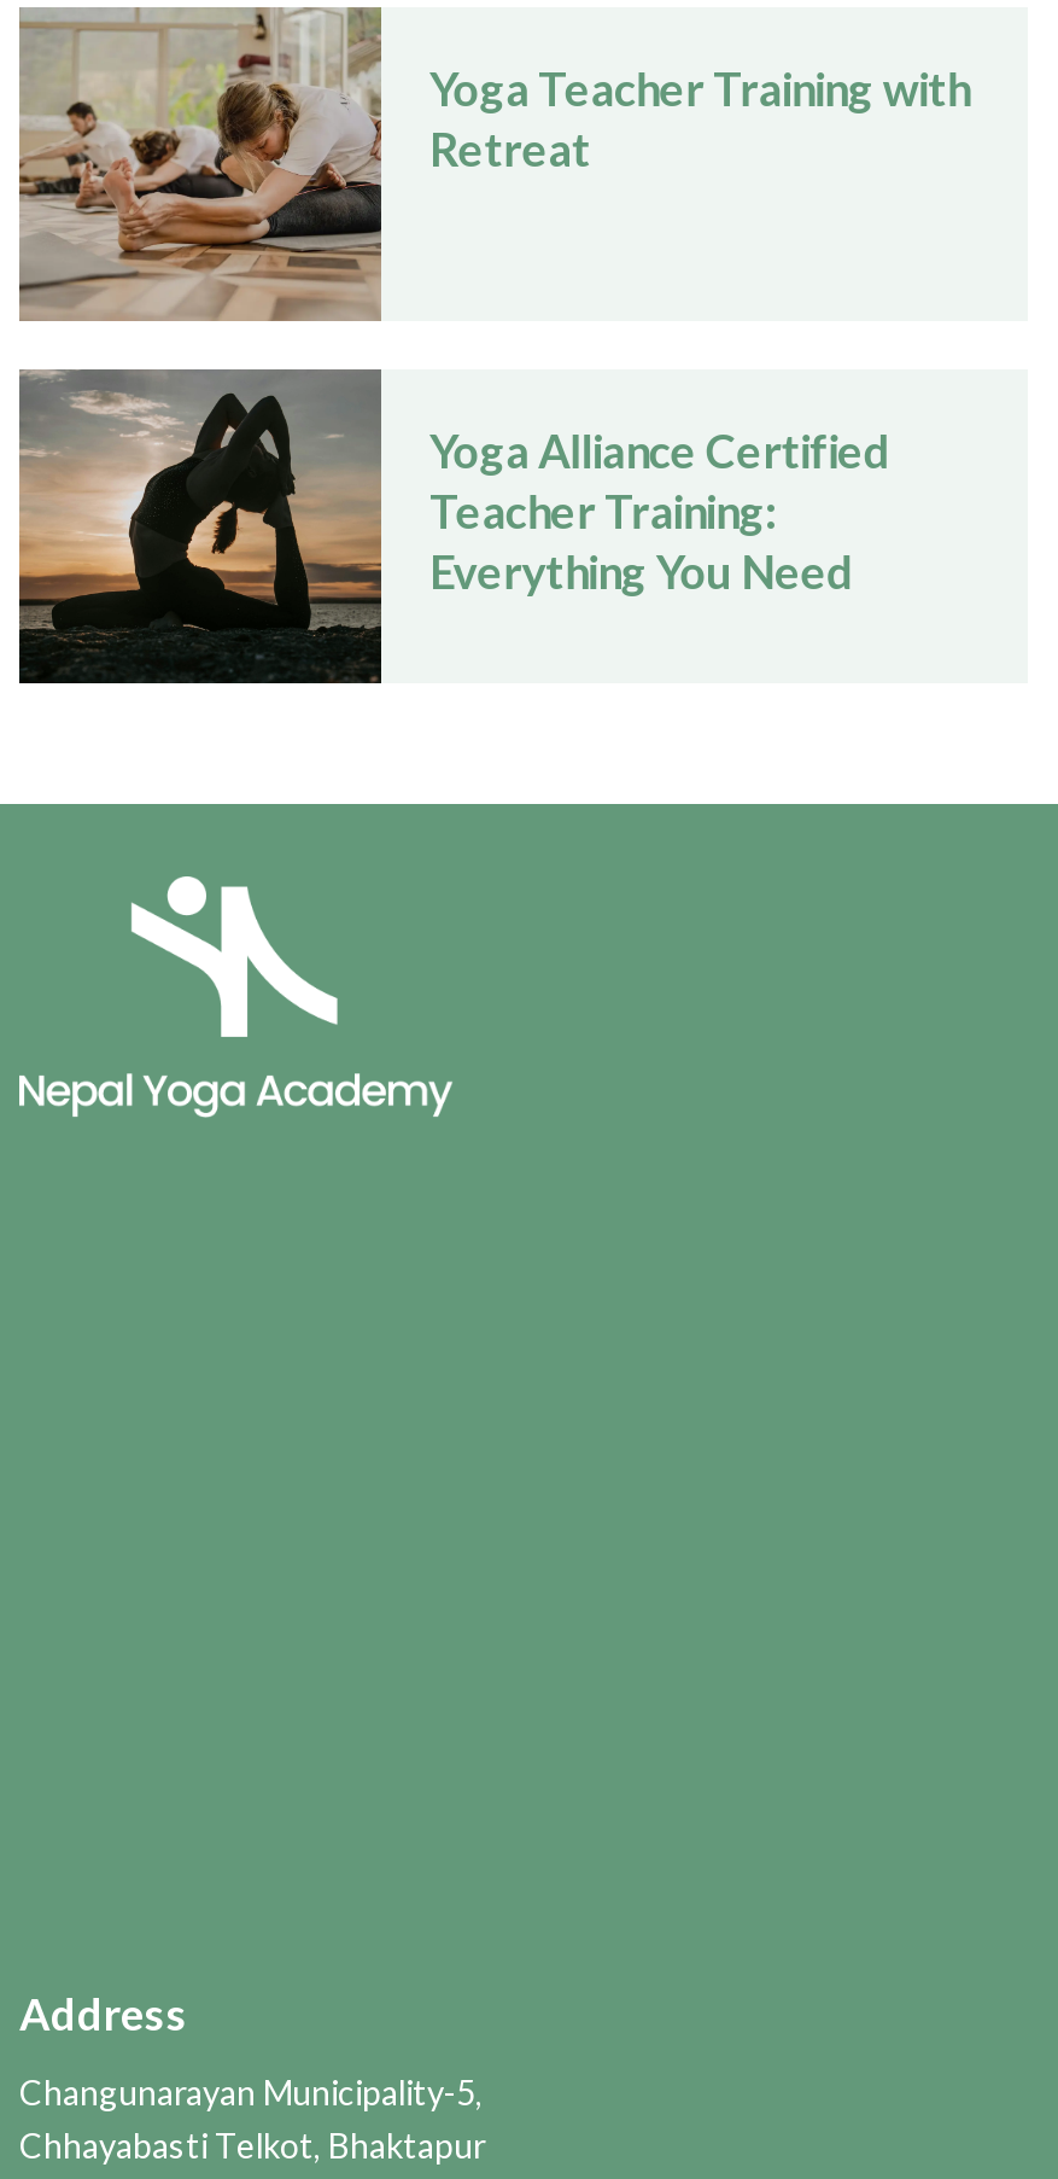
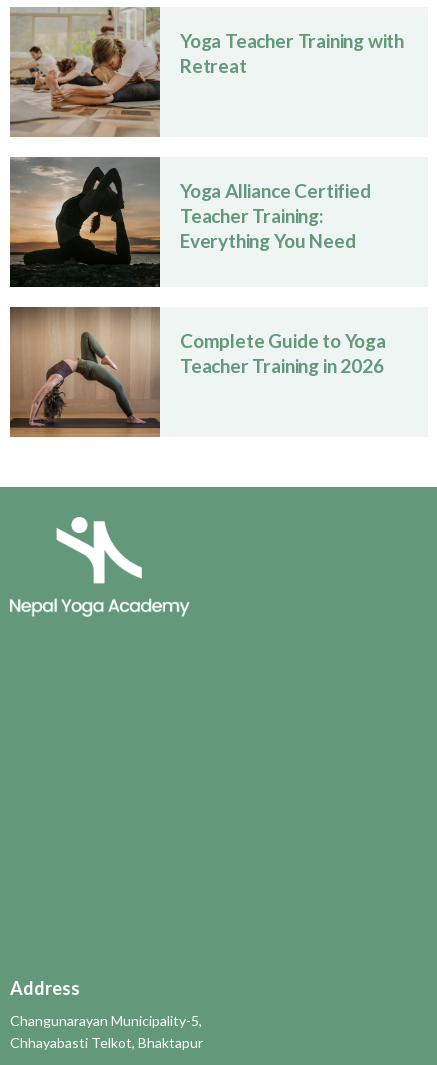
+ [image]
+ Complete Guide to Yoga
+ Teacher Training in 2026
